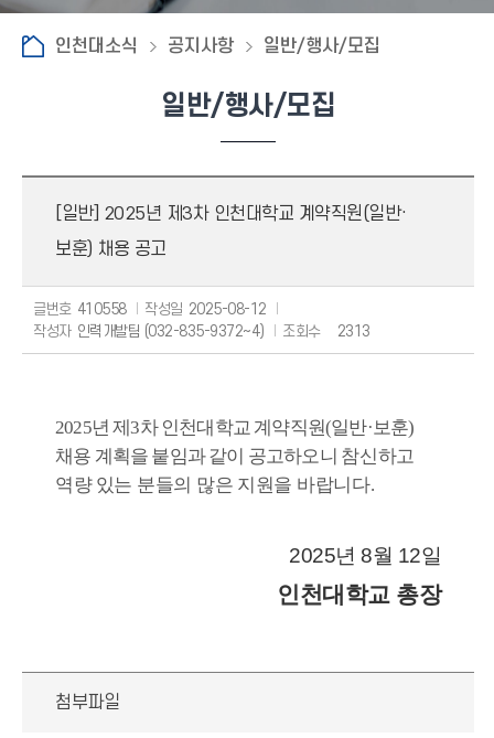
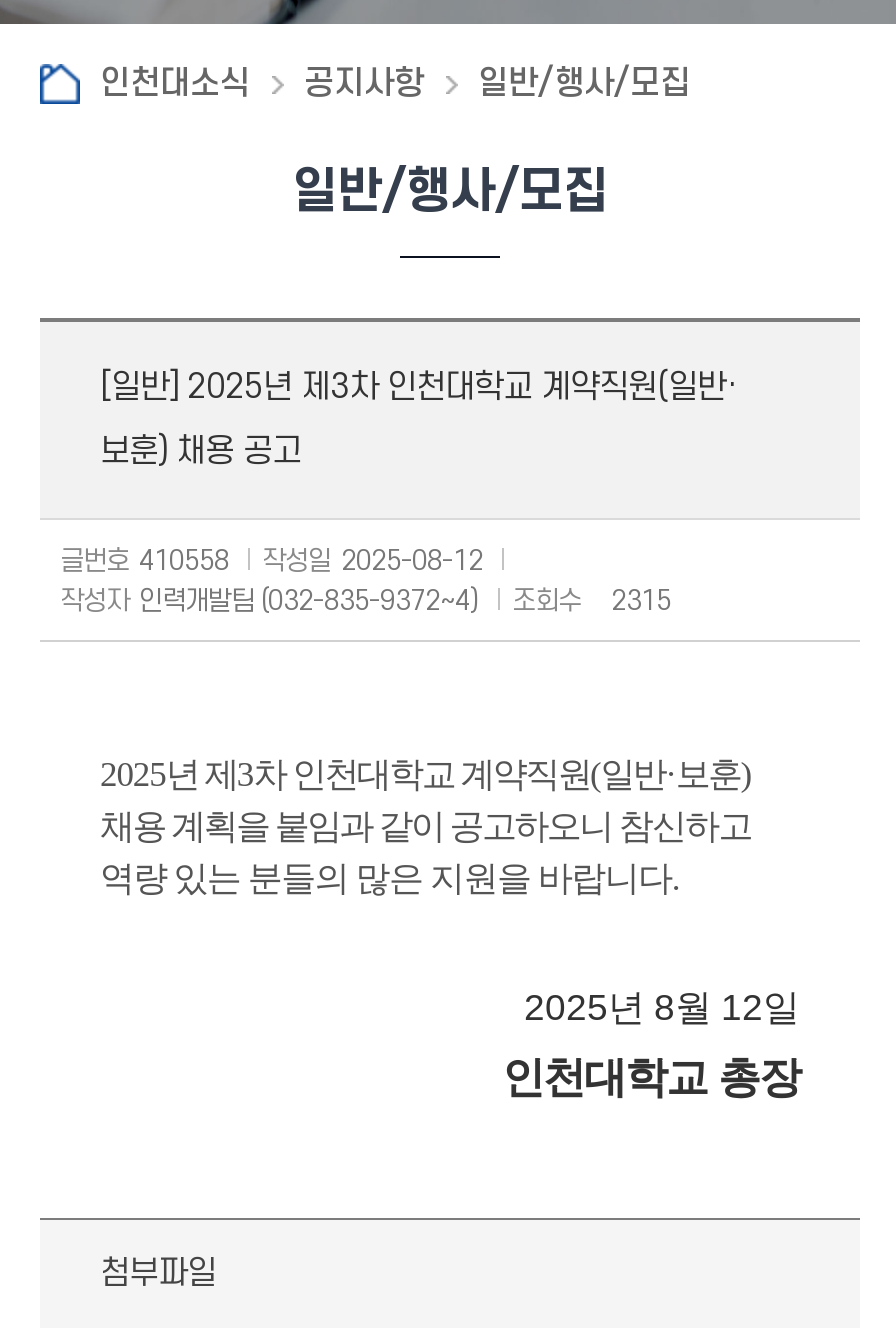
- 작성자 인력개발팀 (032-835-9372~4) 조회수 2313
+ 작성자 인력개발팀 (032-835-9372~4) 조회수 2315
